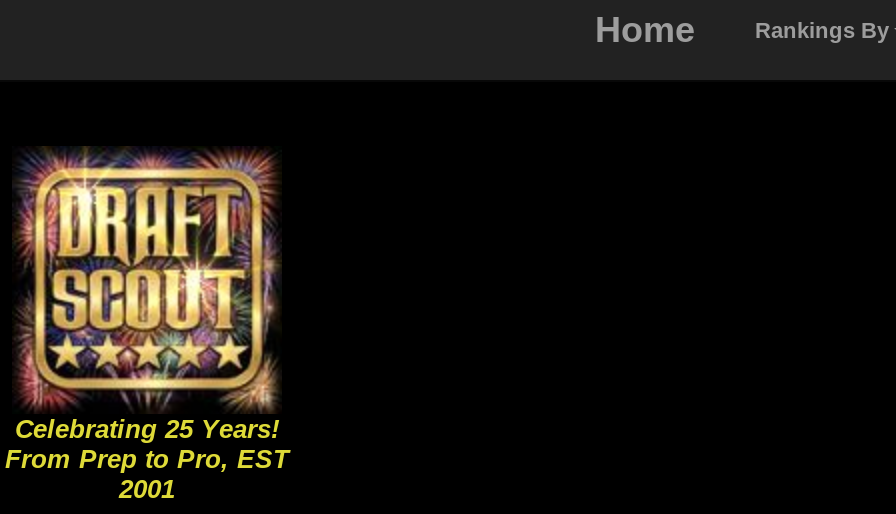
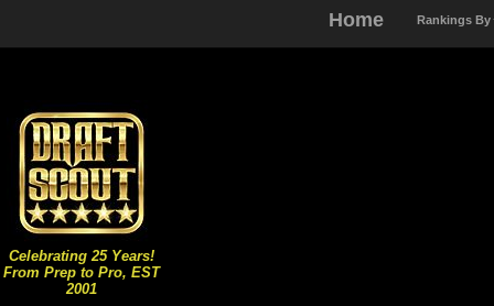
- [image]
+ [image]
